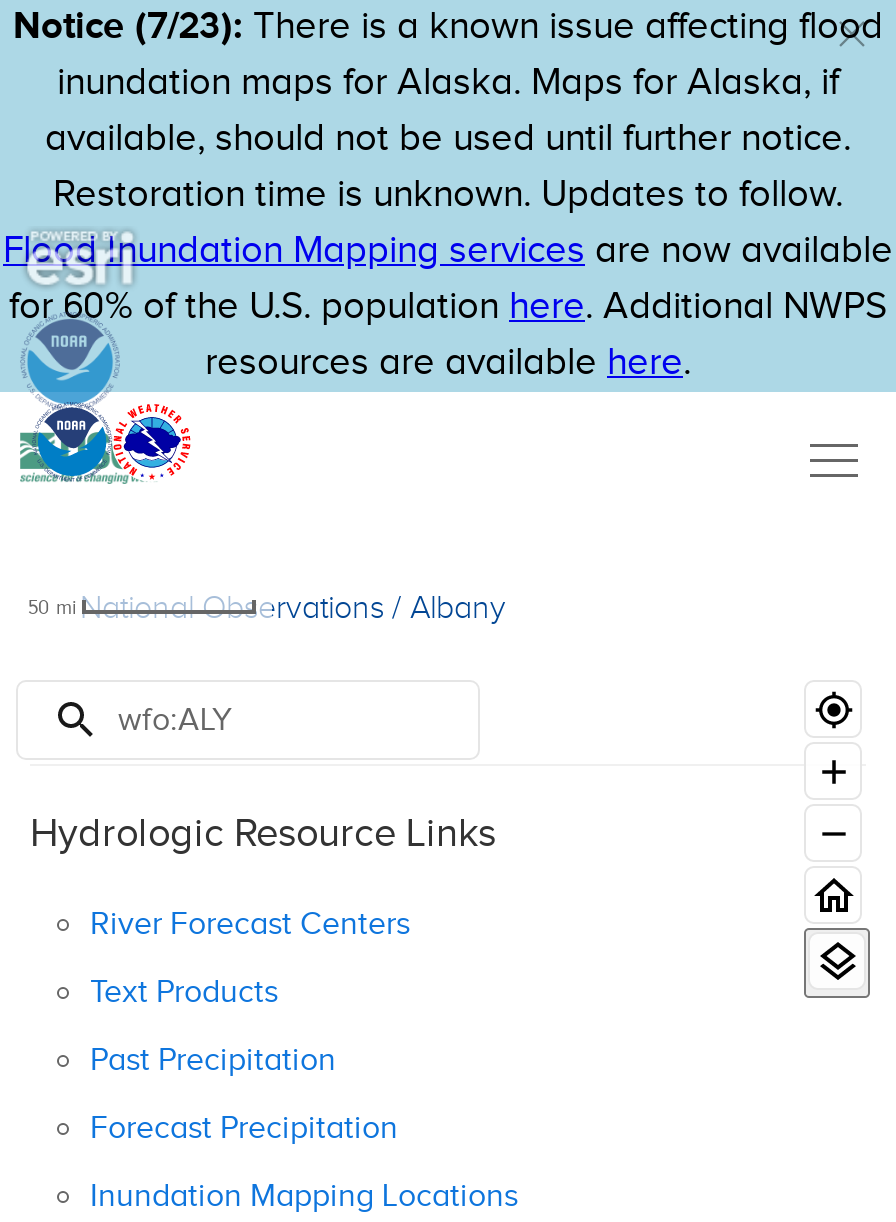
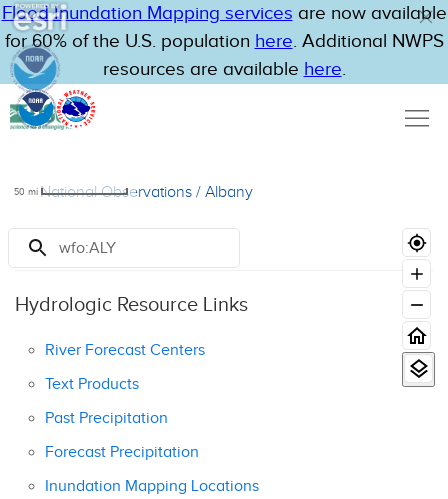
- Notice (7/23): There is a known issue affecting flood
- inundation maps for Alaska. Maps for Alaska, if
- available, should not be used until further notice.
- Restoration time is unknown. Updates to follow.
